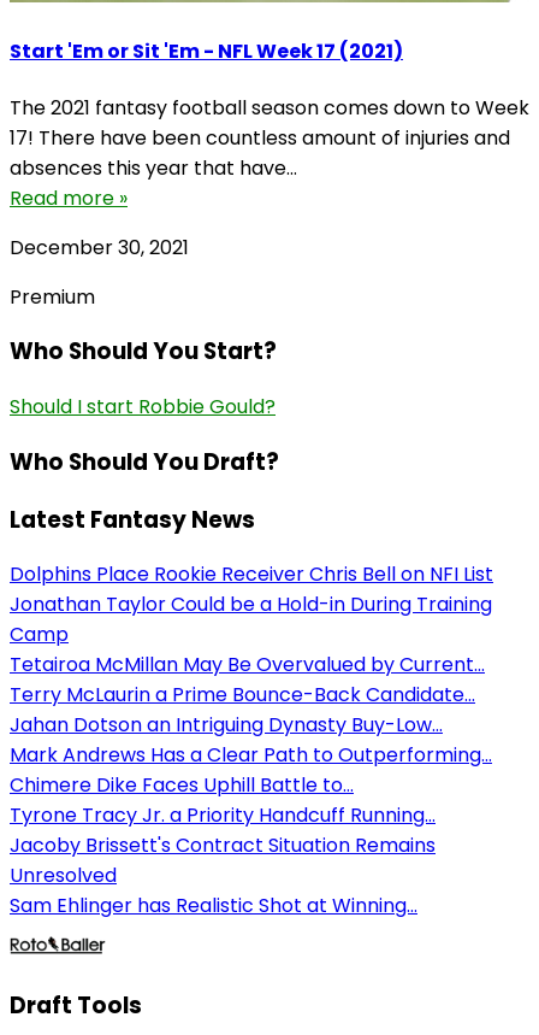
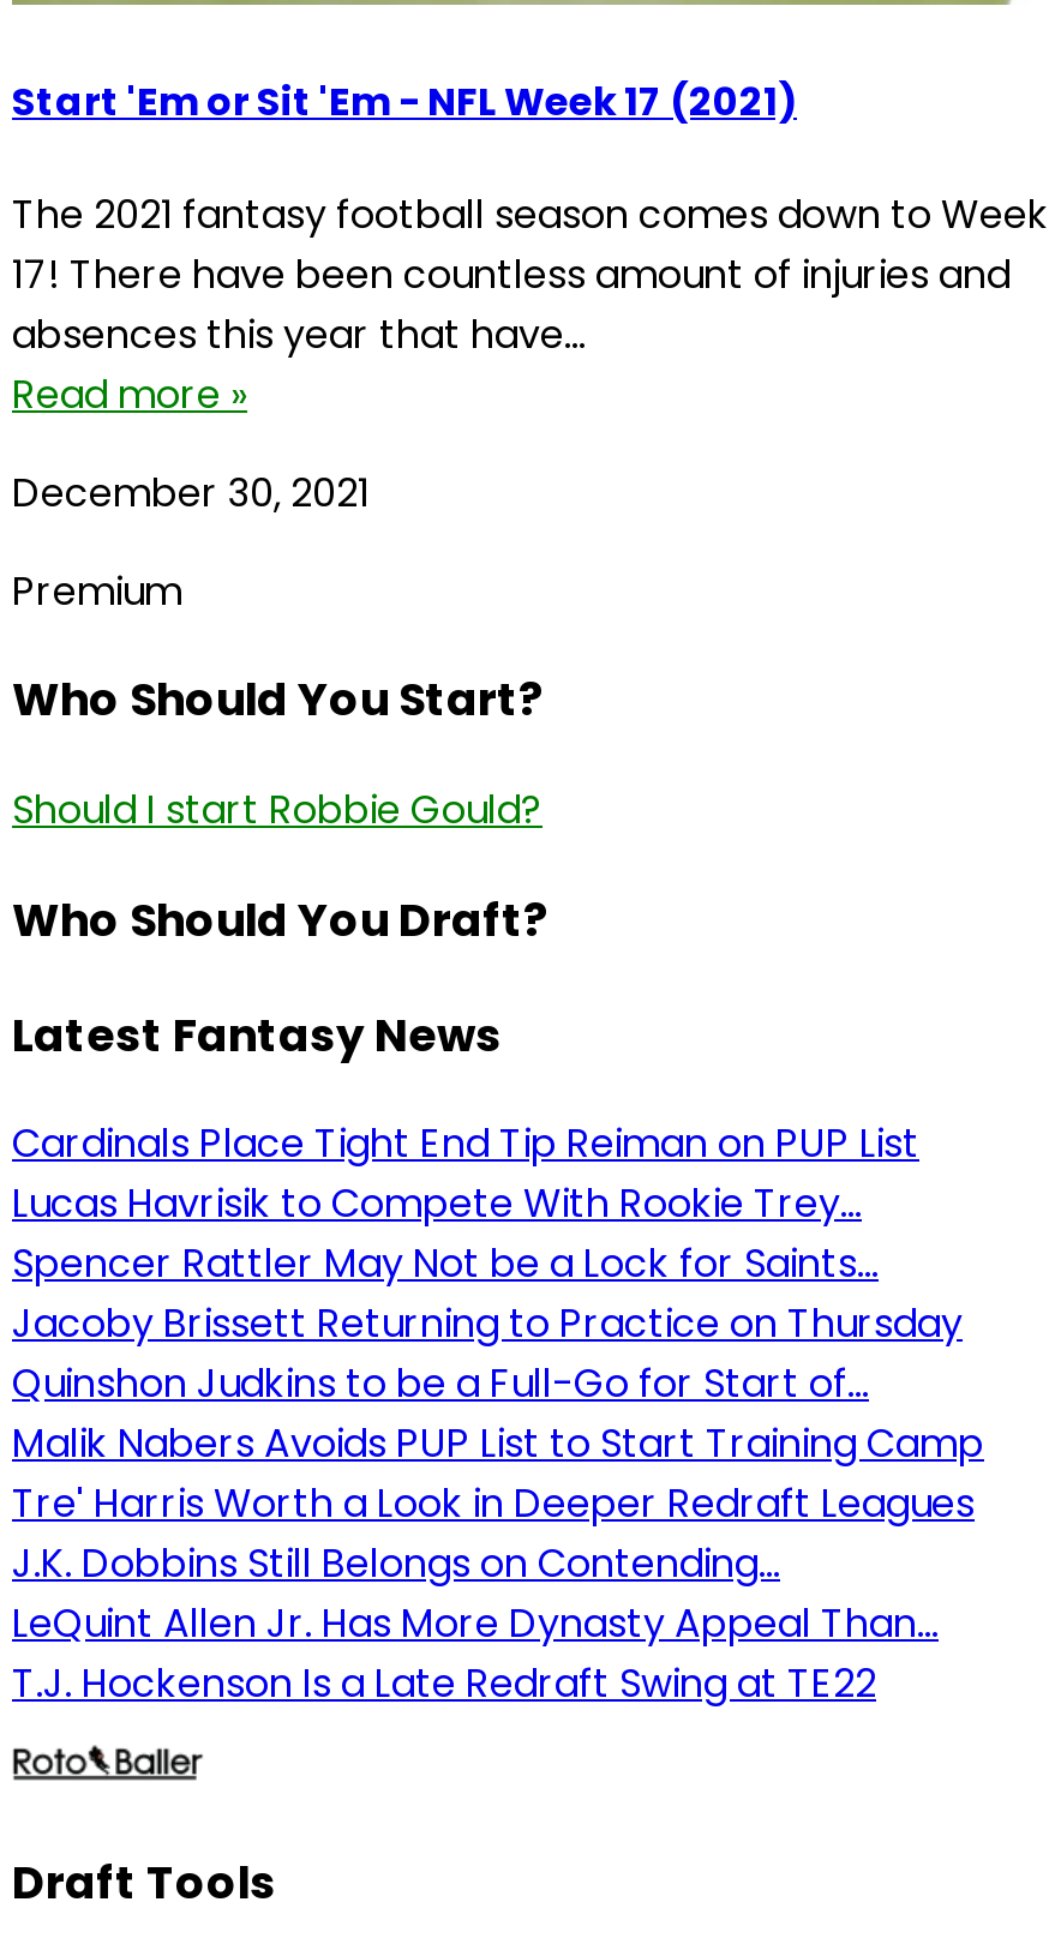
- Dolphins Place Rookie Receiver Chris Bell on NFI List
- Jonathan Taylor Could be a Hold-in During Training
- Camp
- Tetairoa McMillan May Be Overvalued by Current...
- Terry McLaurin a Prime Bounce-Back Candidate...
- Jahan Dotson an Intriguing Dynasty Buy-Low...
- Mark Andrews Has a Clear Path to Outperforming...
- Chimere Dike Faces Uphill Battle to...
- Tyrone Tracy Jr. a Priority Handcuff Running...
- Jacoby Brissett's Contract Situation Remains
- Unresolved
- Sam Ehlinger has Realistic Shot at Winning...
+ Cardinals Place Tight End Tip Reiman on PUP List
+ Lucas Havrisik to Compete With Rookie Trey...
+ Spencer Rattler May Not be a Lock for Saints...
+ Jacoby Brissett Returning to Practice on Thursday
+ Quinshon Judkins to be a Full-Go for Start of...
+ Malik Nabers Avoids PUP List to Start Training Camp
+ Tre' Harris Worth a Look in Deeper Redraft Leagues
+ J.K. Dobbins Still Belongs on Contending...
+ LeQuint Allen Jr. Has More Dynasty Appeal Than...
+ T.J. Hockenson Is a Late Redraft Swing at TE22
